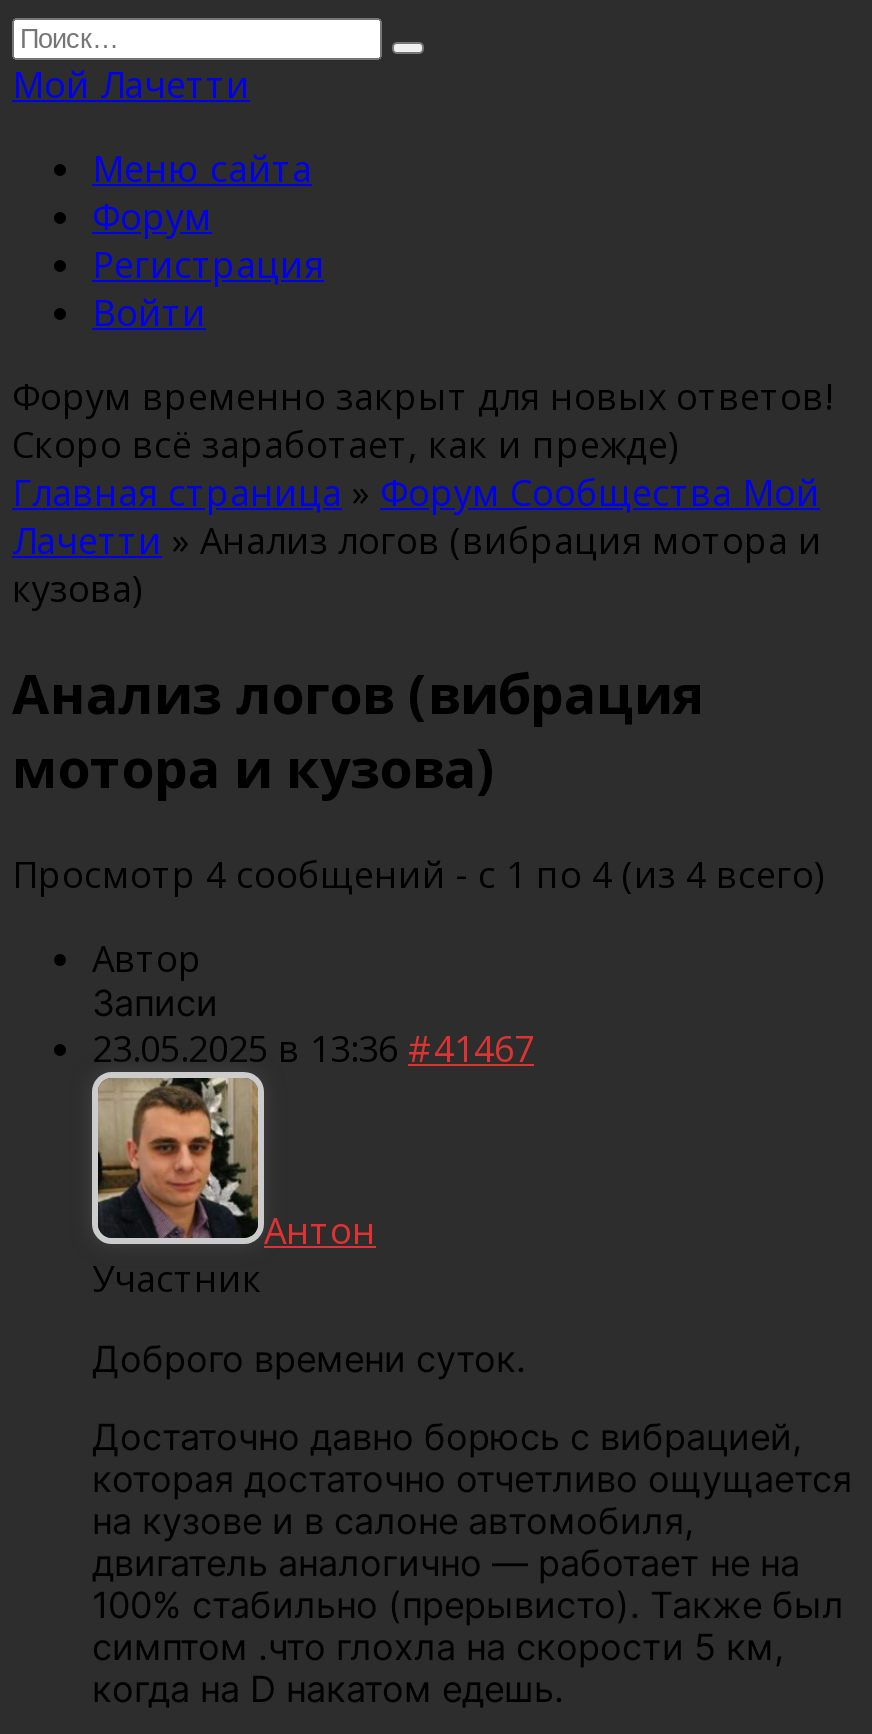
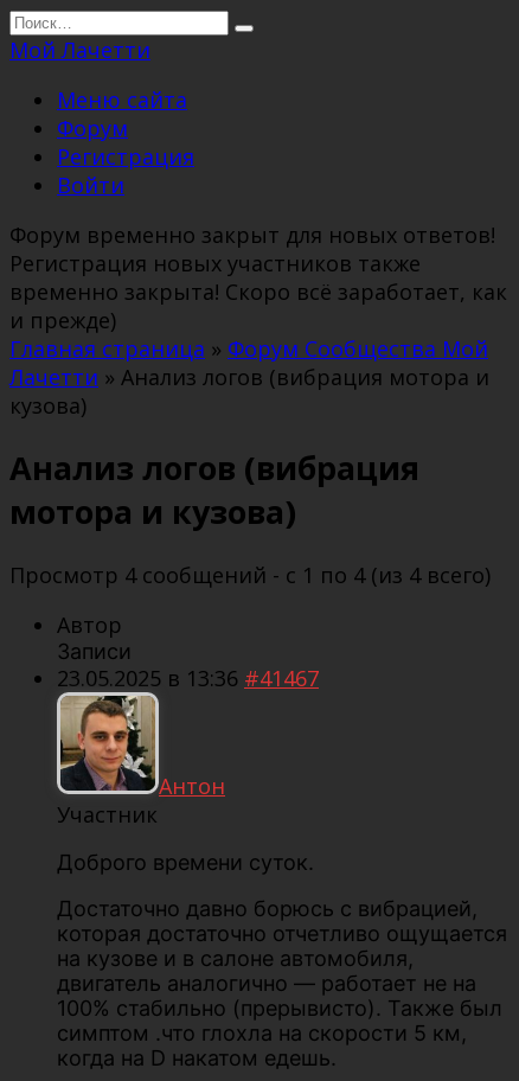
- Скоро всё заработает, как и прежде)
+ Регистрация новых участников также
+ временно закрыта! Скоро всё заработает, как
+ и прежде)
